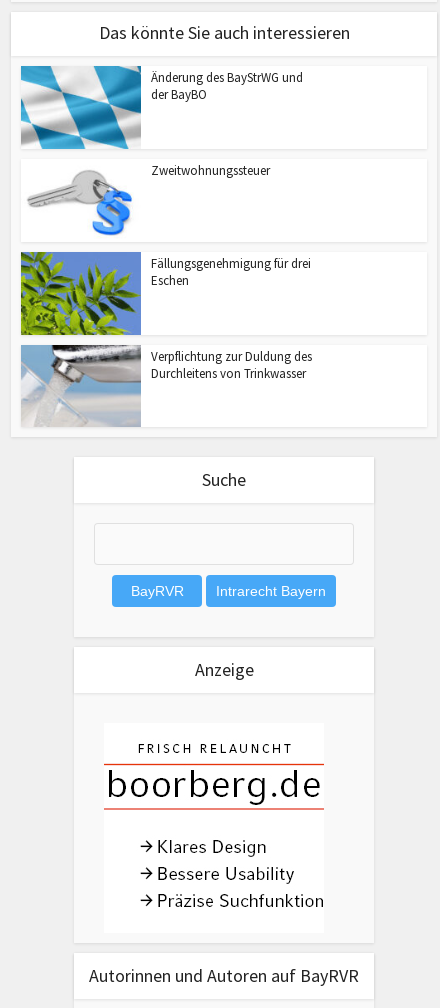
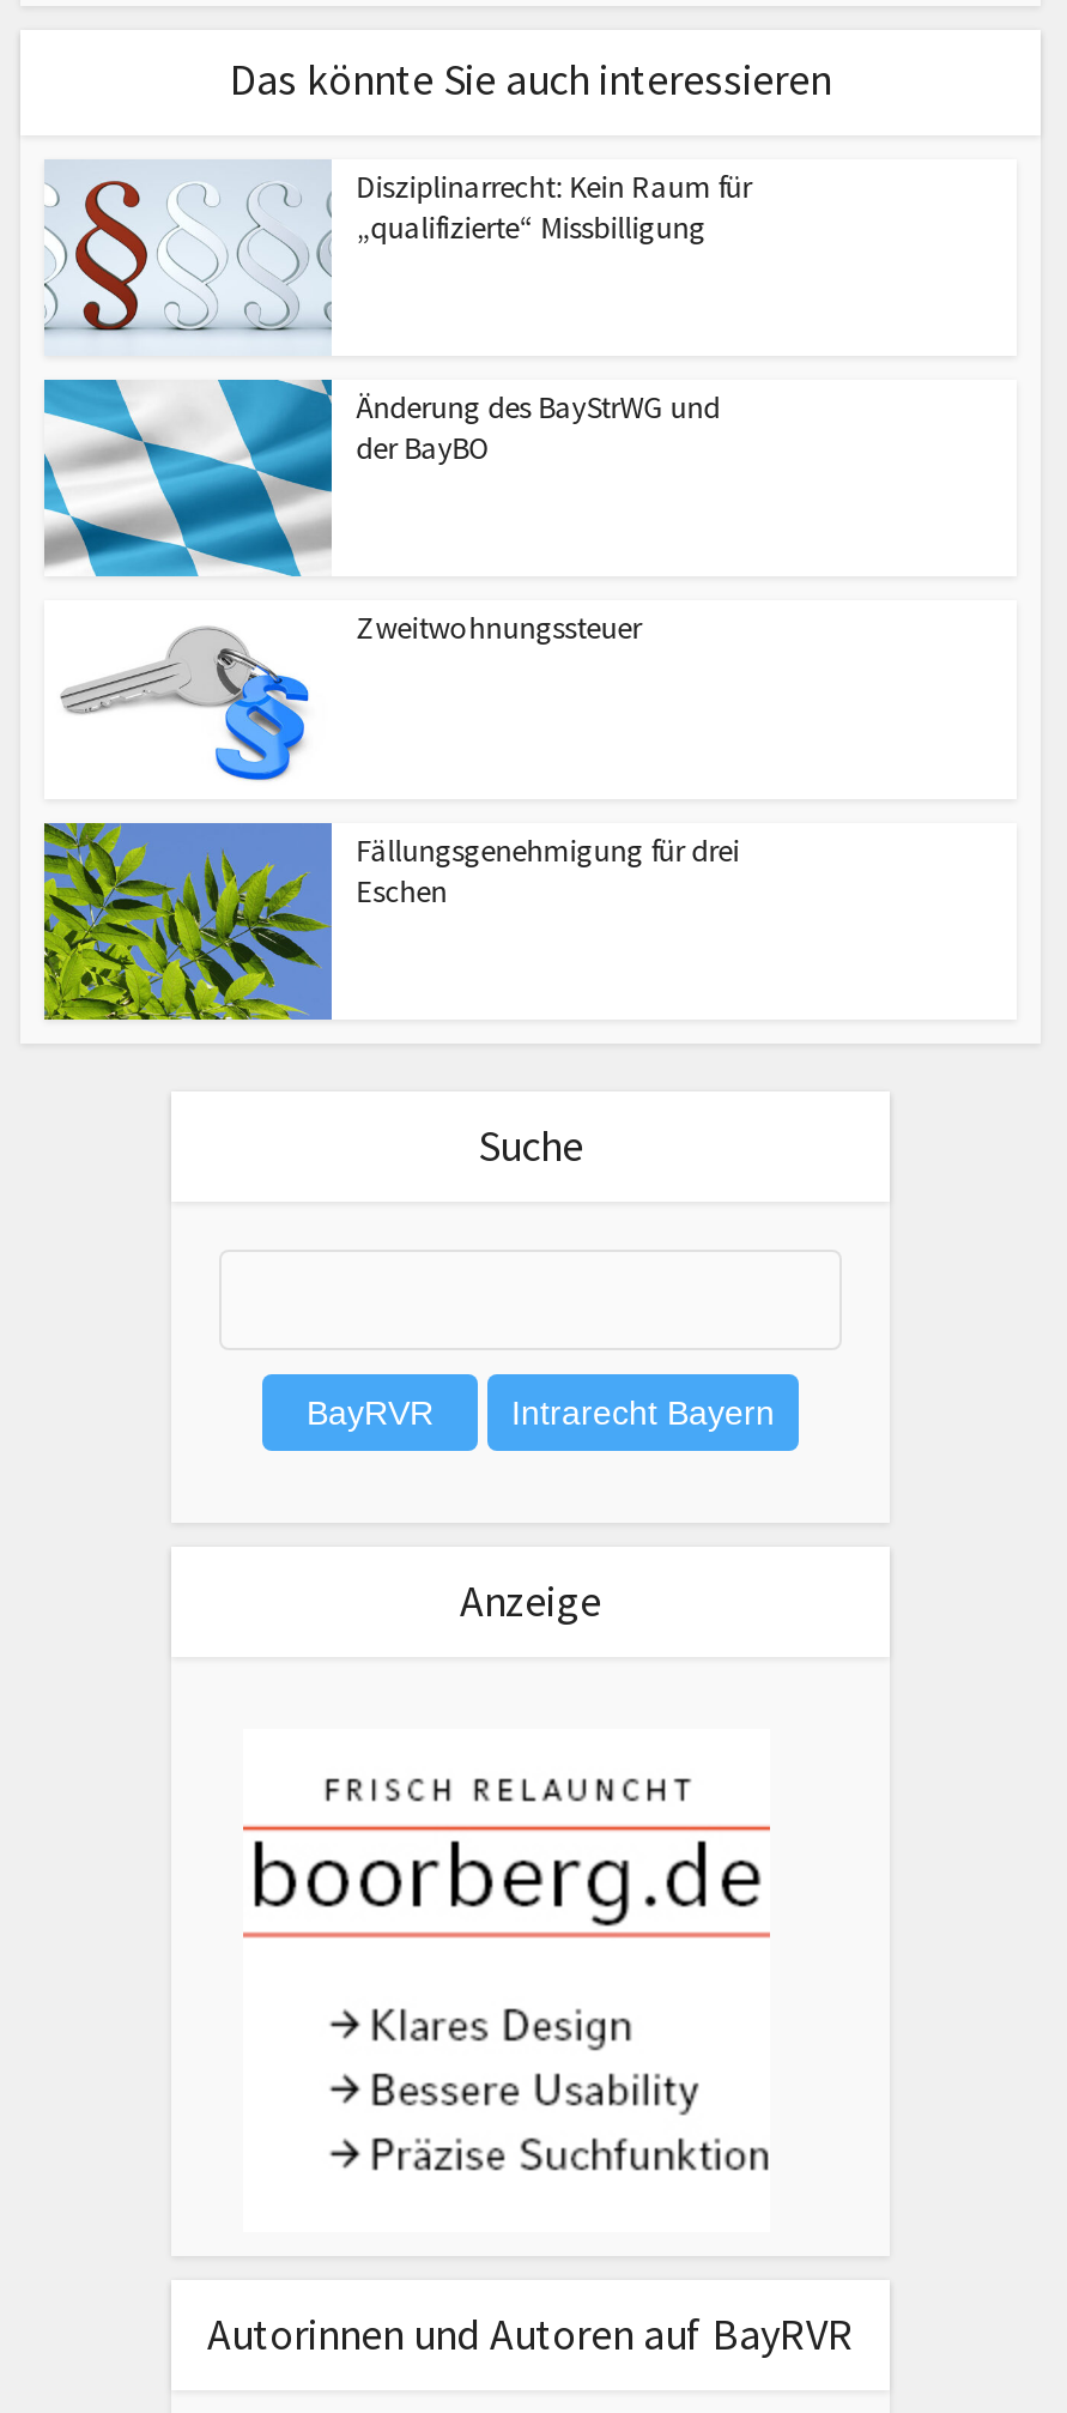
+ [image]
+ Disziplinarrecht: Kein Raum für
+ „qualifizierte“ Missbilligung

moved down: [image] | Änderung des BayStrWG und | der BayBO | Zweitwohnungssteuer | Fällungsgenehmigung für drei | Eschen

moved down: [image]

- [image]
- Verpflichtung zur Duldung des
- Durchleitens von Trinkwasser
